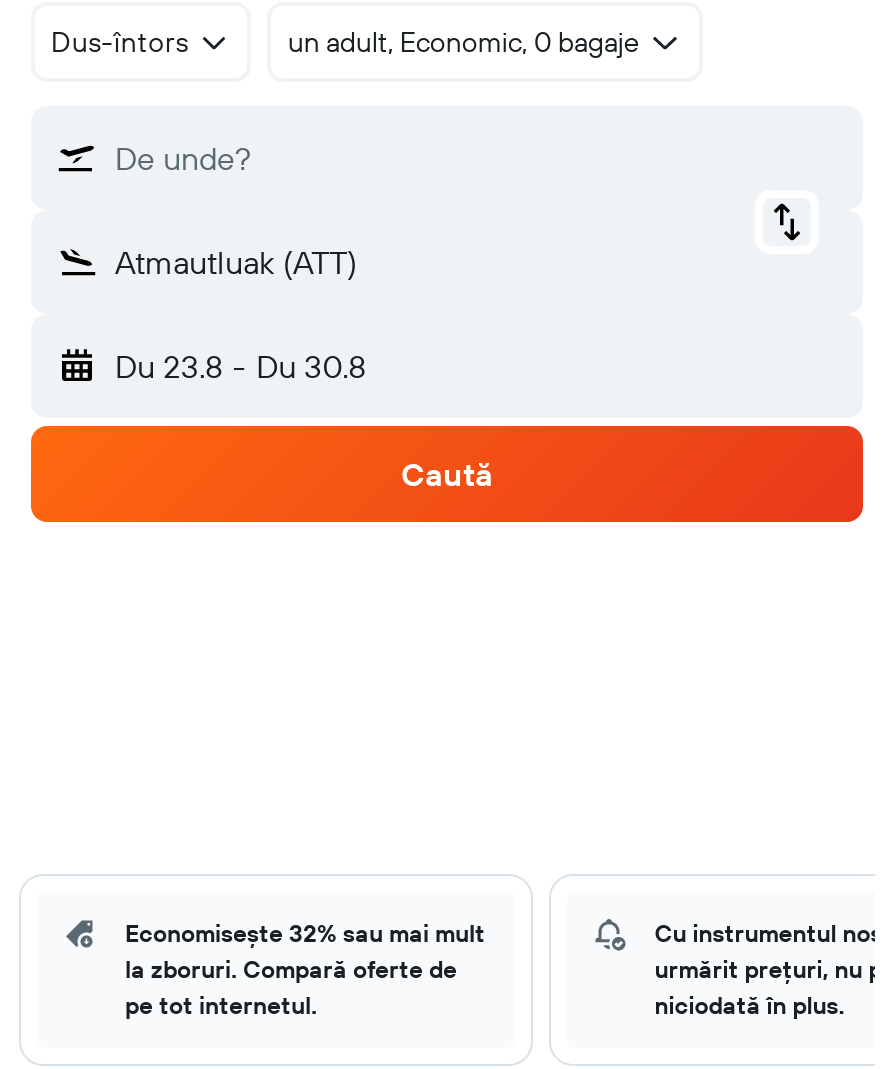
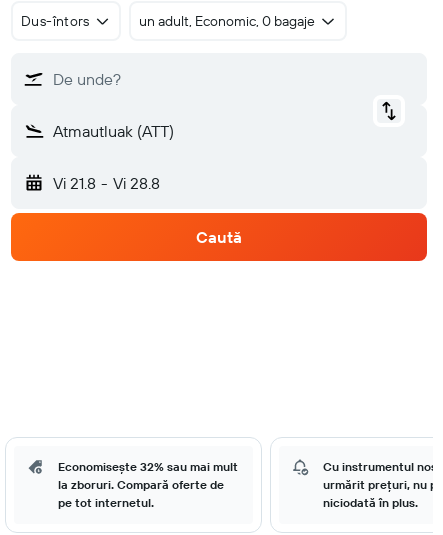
- Du 23.8 - Du 30.8
+ Vi 21.8 - Vi 28.8
